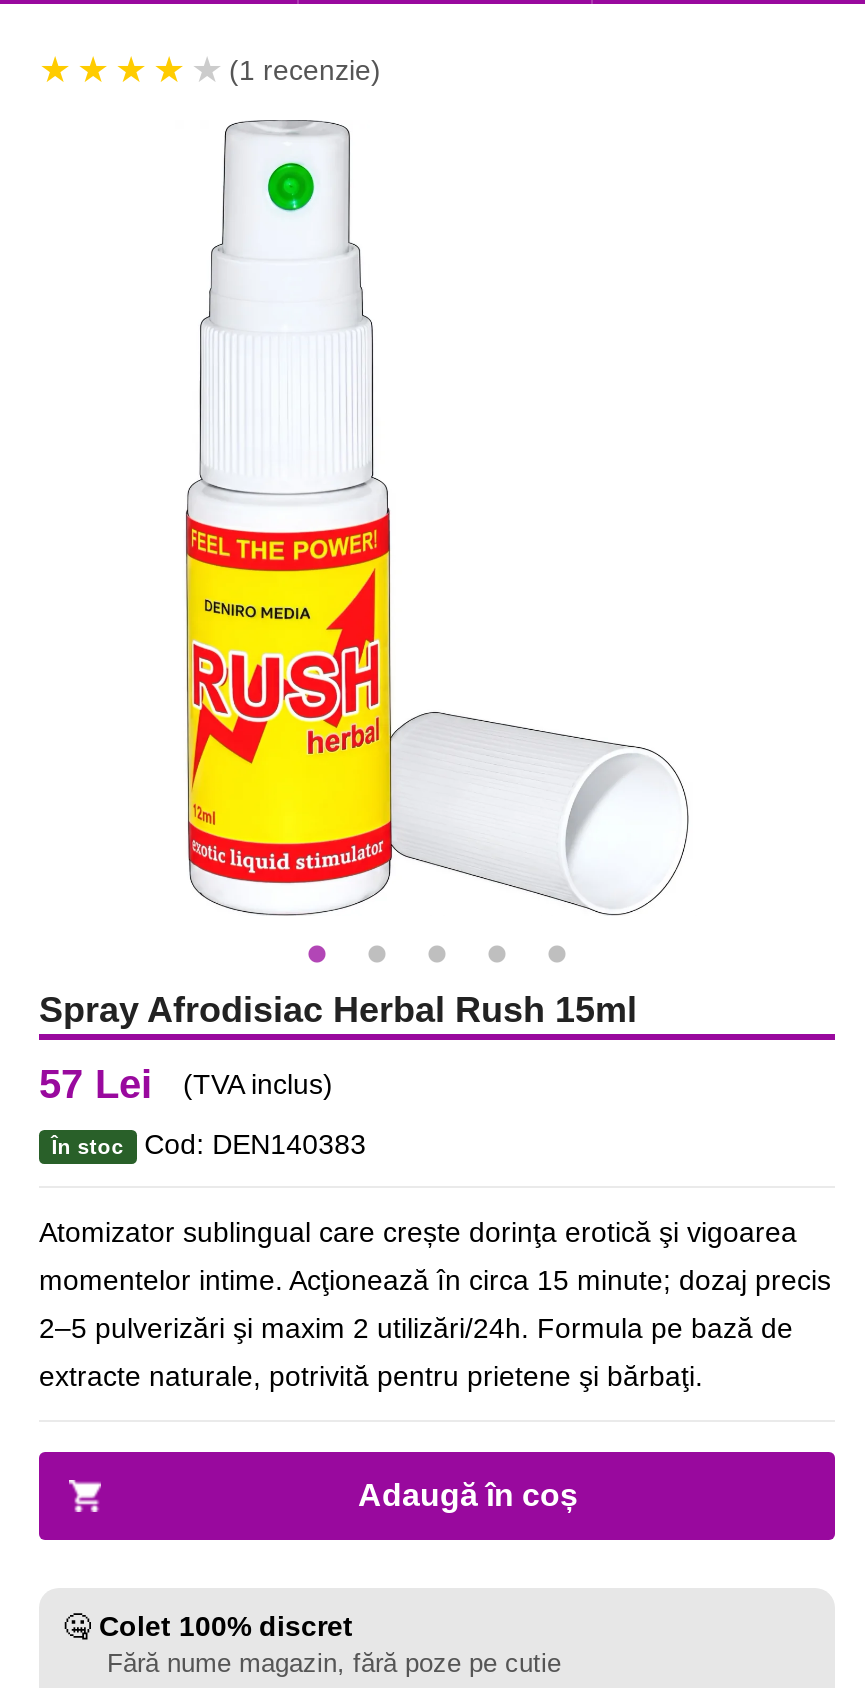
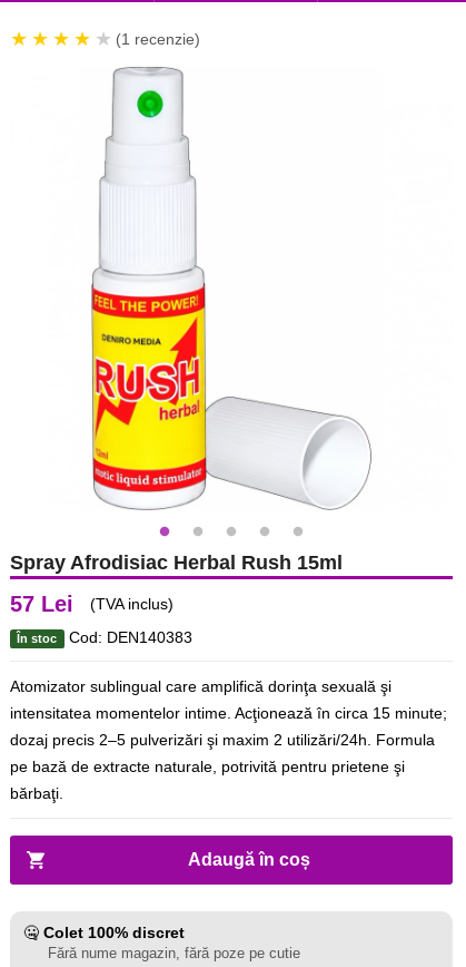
- Atomizator sublingual care crește dorinţa erotică şi vigoarea
- momentelor intime. Acţionează în circa 15 minute; dozaj precis
- 2–5 pulverizări şi maxim 2 utilizări/24h. Formula pe bază de
- extracte naturale, potrivită pentru prietene şi bărbaţi.
+ Atomizator sublingual care amplifică dorinţa sexuală şi
+ intensitatea momentelor intime. Acţionează în circa 15 minute;
+ dozaj precis 2–5 pulverizări şi maxim 2 utilizări/24h. Formula
+ pe bază de extracte naturale, potrivită pentru prietene şi
+ bărbaţi.
